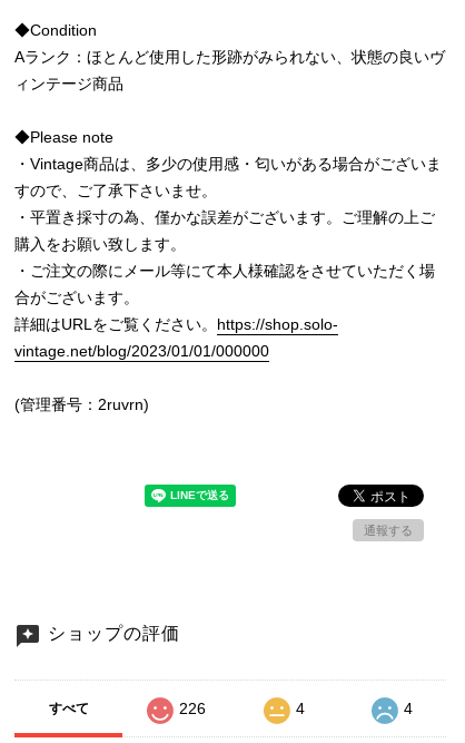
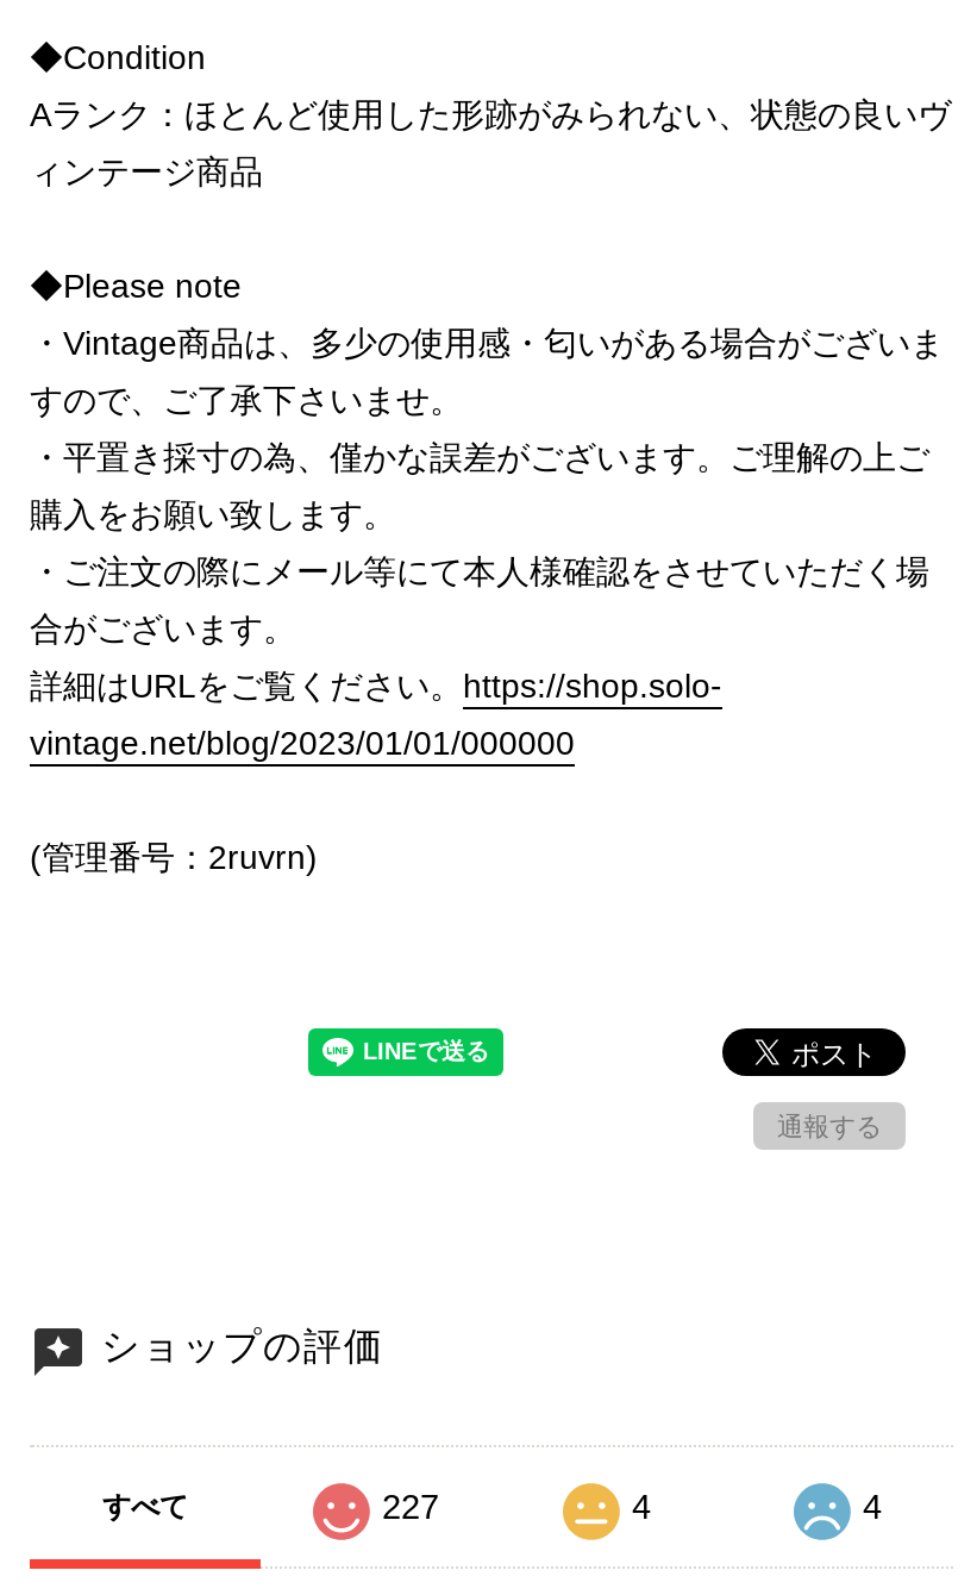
- 226
+ 227
